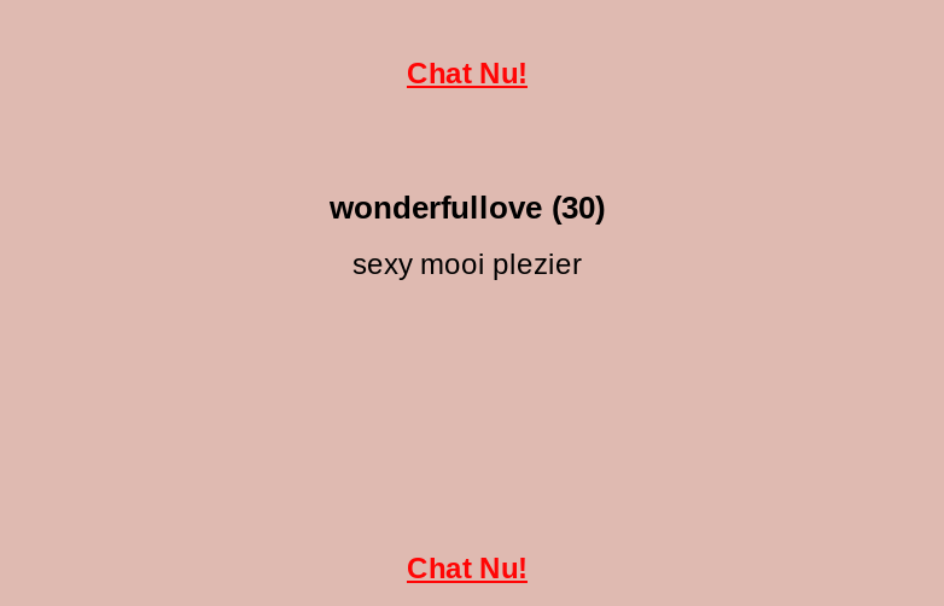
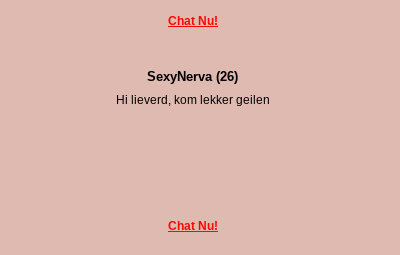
- wonderfullove (30)
+ SexyNerva (26)

- sexy mooi plezier
+ Hi lieverd, kom lekker geilen
